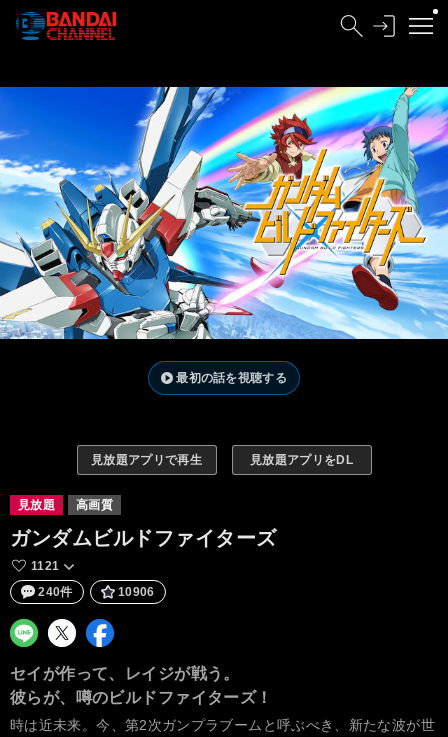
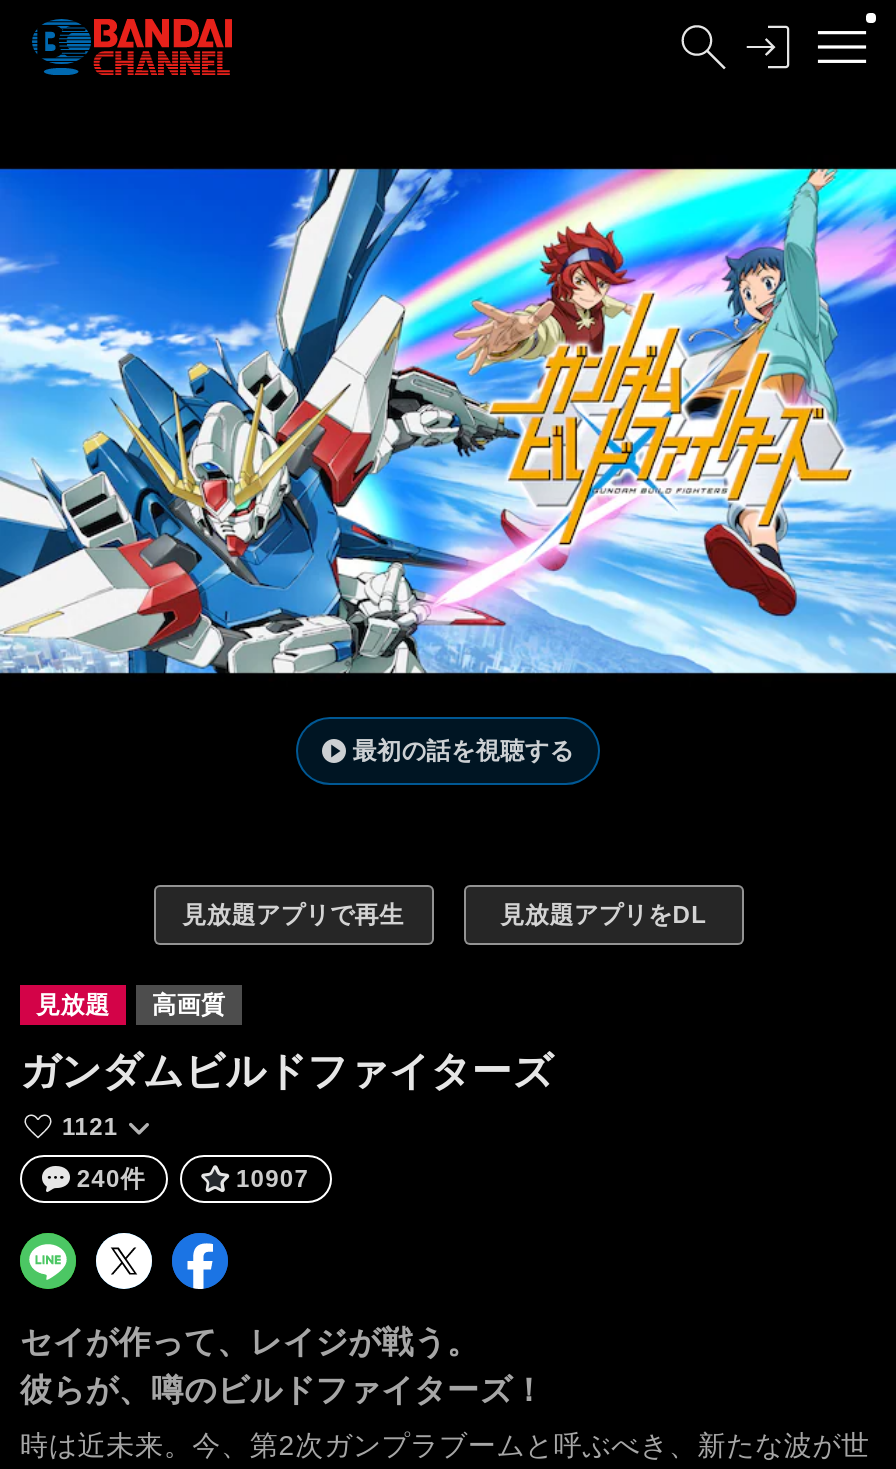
- 10906
+ 10907
